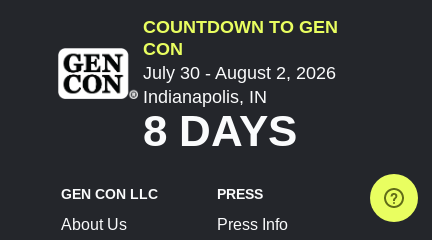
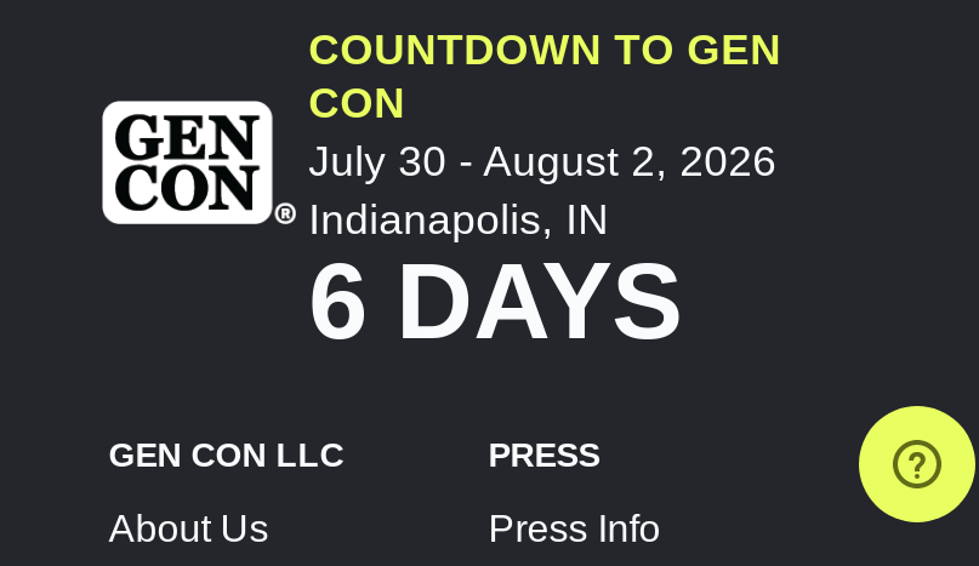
- 8 DAYS
+ 6 DAYS
